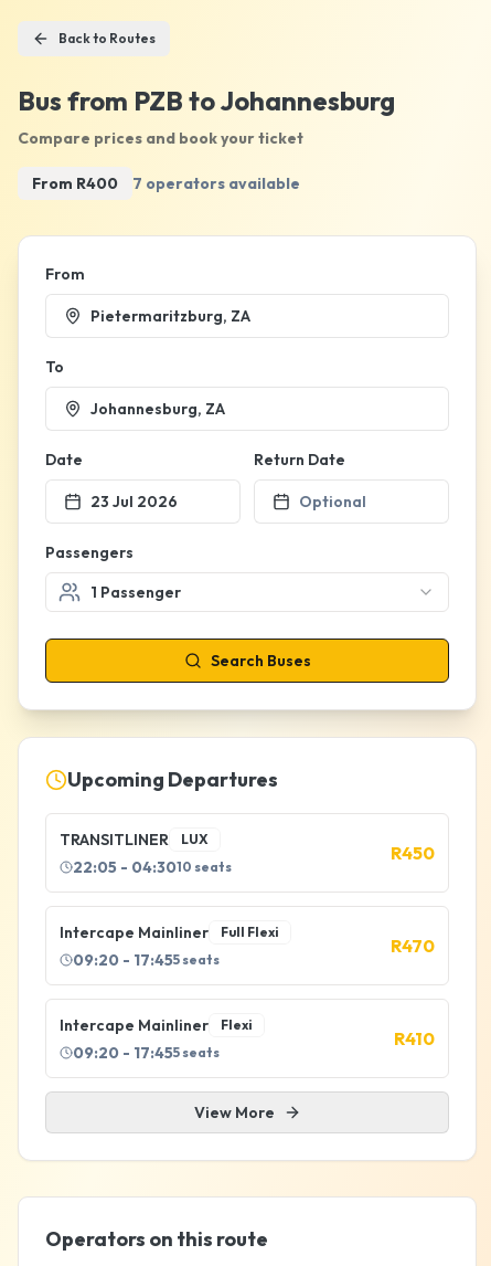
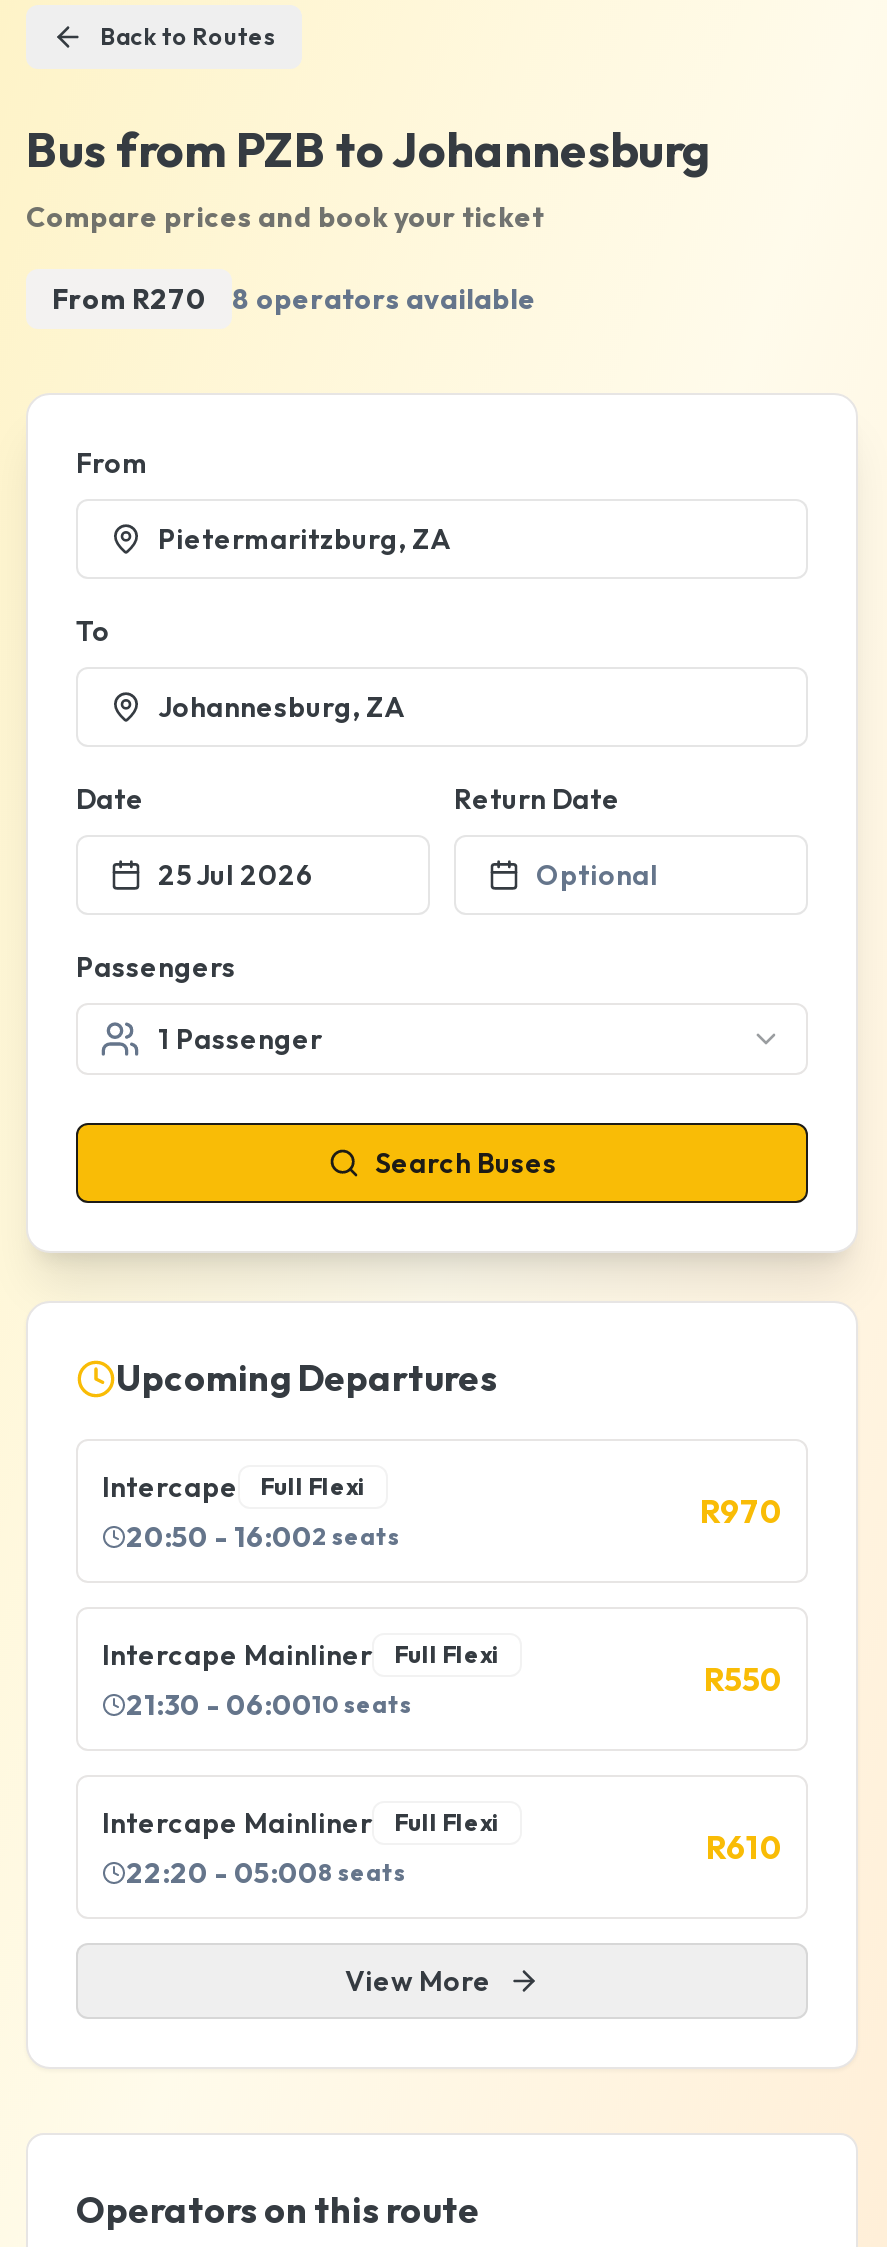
- From R400
+ From R270

- 7 operators available
+ 8 operators available

- 23 Jul 2026
+ 25 Jul 2026

- TRANSITLINER
- LUX
+ Intercape
+ Full Flexi

- R450
+ R970

- 22:05 - 04:3010 seats
+ 20:50 - 16:002 seats

- R470
+ R550

- 09:20 - 17:455seats
+ 21:30 - 06:0010seats

- Flexi
+ Full Flexi

- R410
+ R610

- 09:20 - 17:455 seats
+ 22:20 - 05:008 seats
